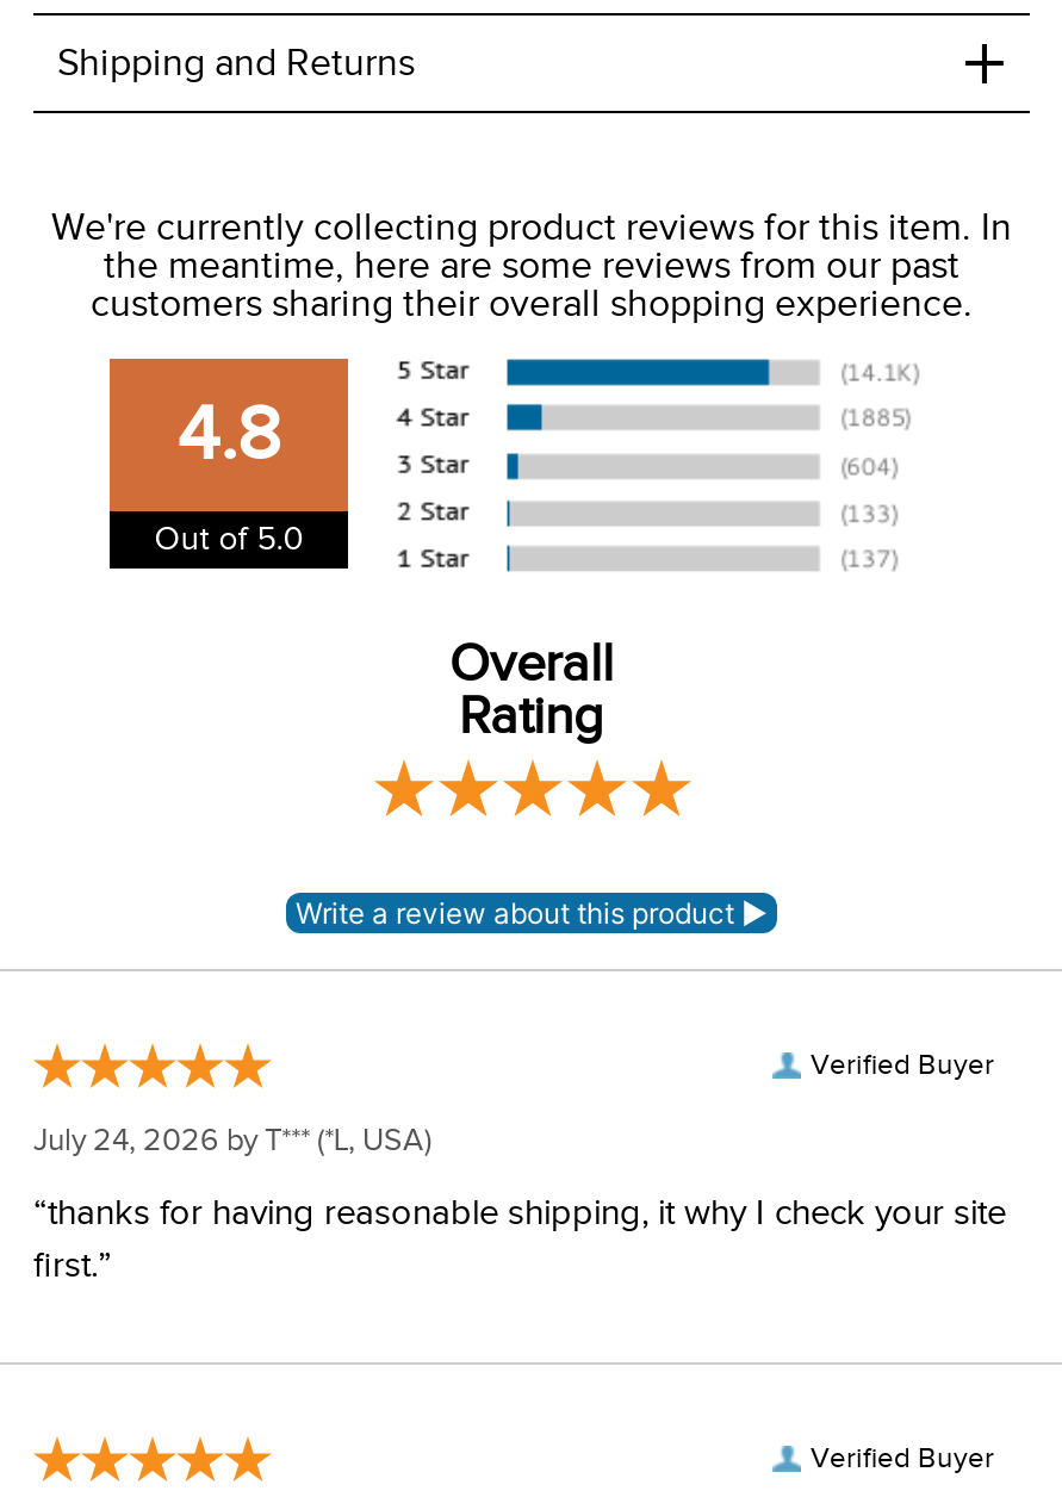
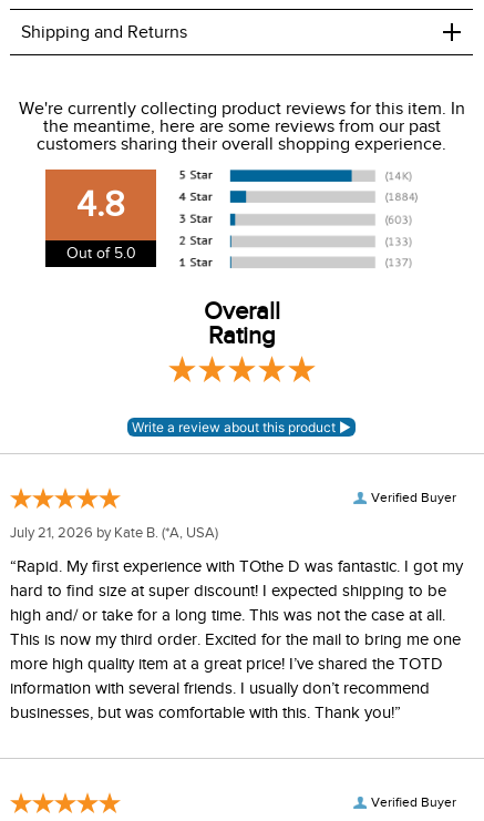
- July 24, 2026 by T*** (*L, USA)
+ July 21, 2026 by Kate B. (*A, USA)

- “thanks for having reasonable shipping, it why I check your site
- first.”
+ “Rapid. My first experience with TOthe D was fantastic. I got my
+ hard to find size at super discount! I expected shipping to be
+ high and/ or take for a long time. This was not the case at all.
+ This is now my third order. Excited for the mail to bring me one
+ more high quality item at a great price! I’ve shared the TOTD
+ information with several friends. I usually don’t recommend
+ businesses, but was comfortable with this. Thank you!”
